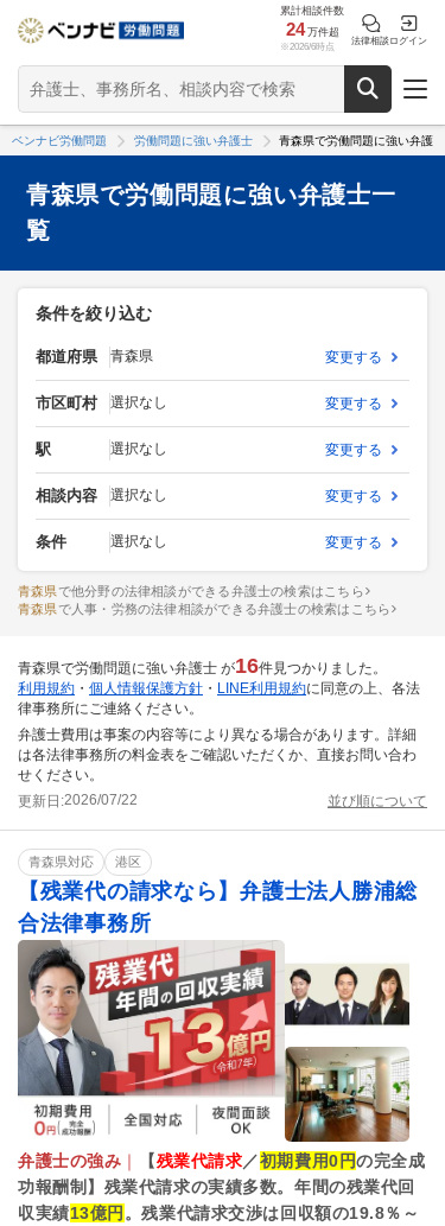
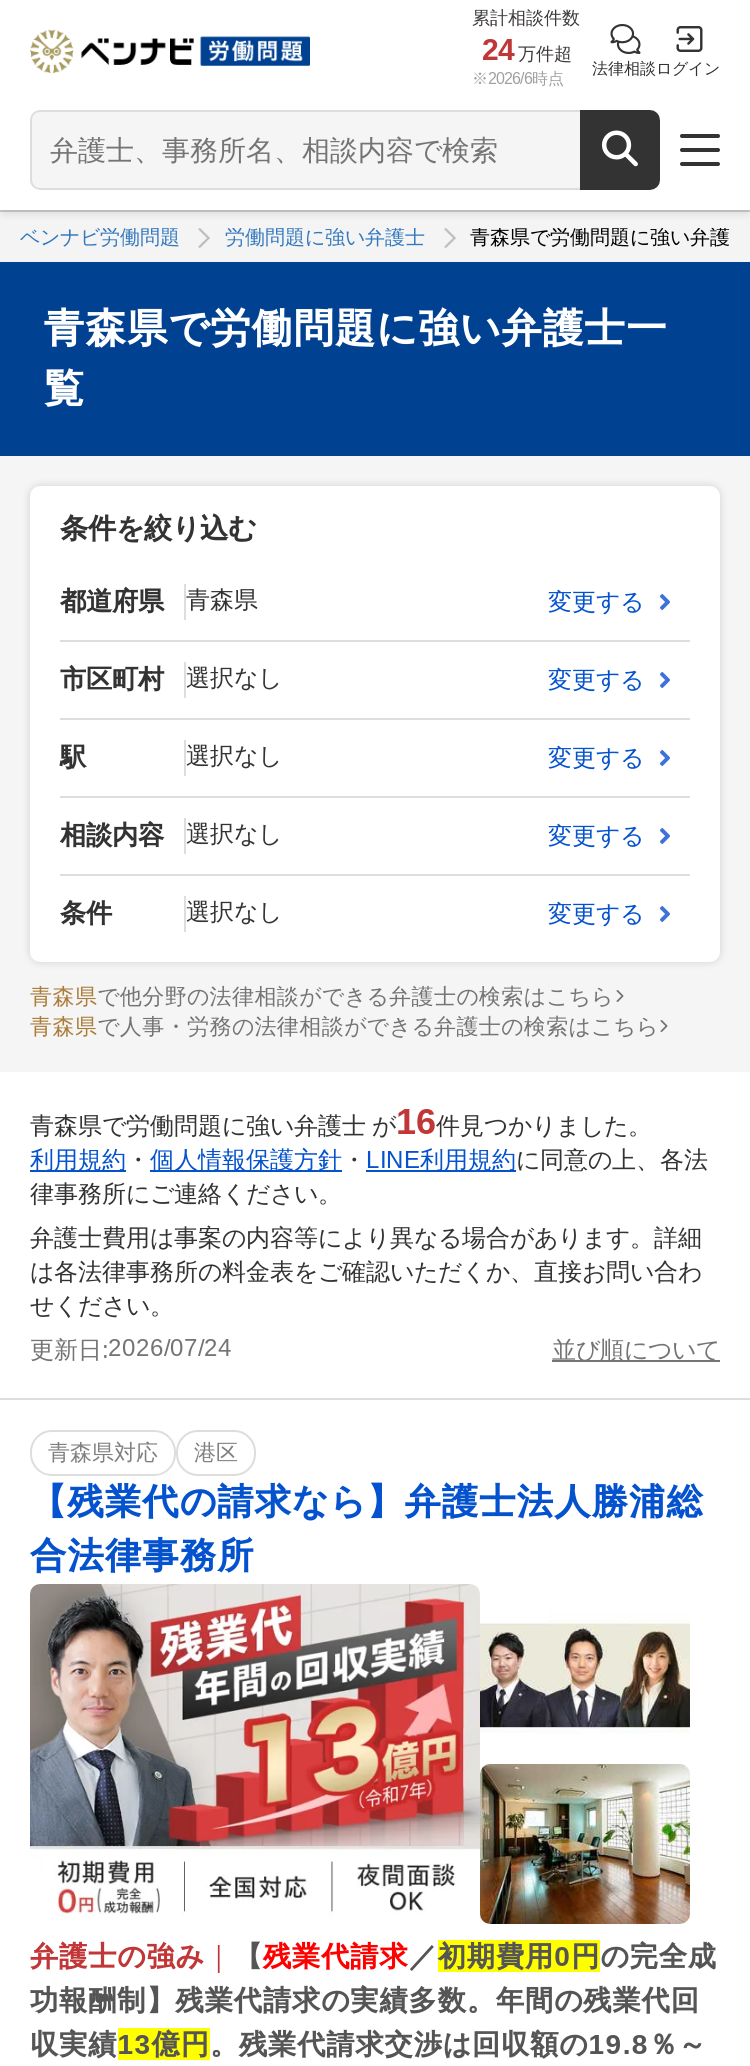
- 更新日: 2026/07/22
+ 更新日: 2026/07/24
